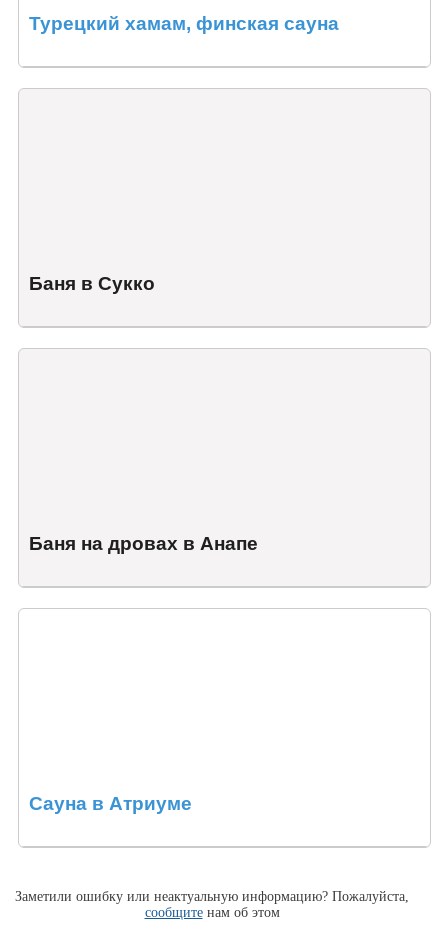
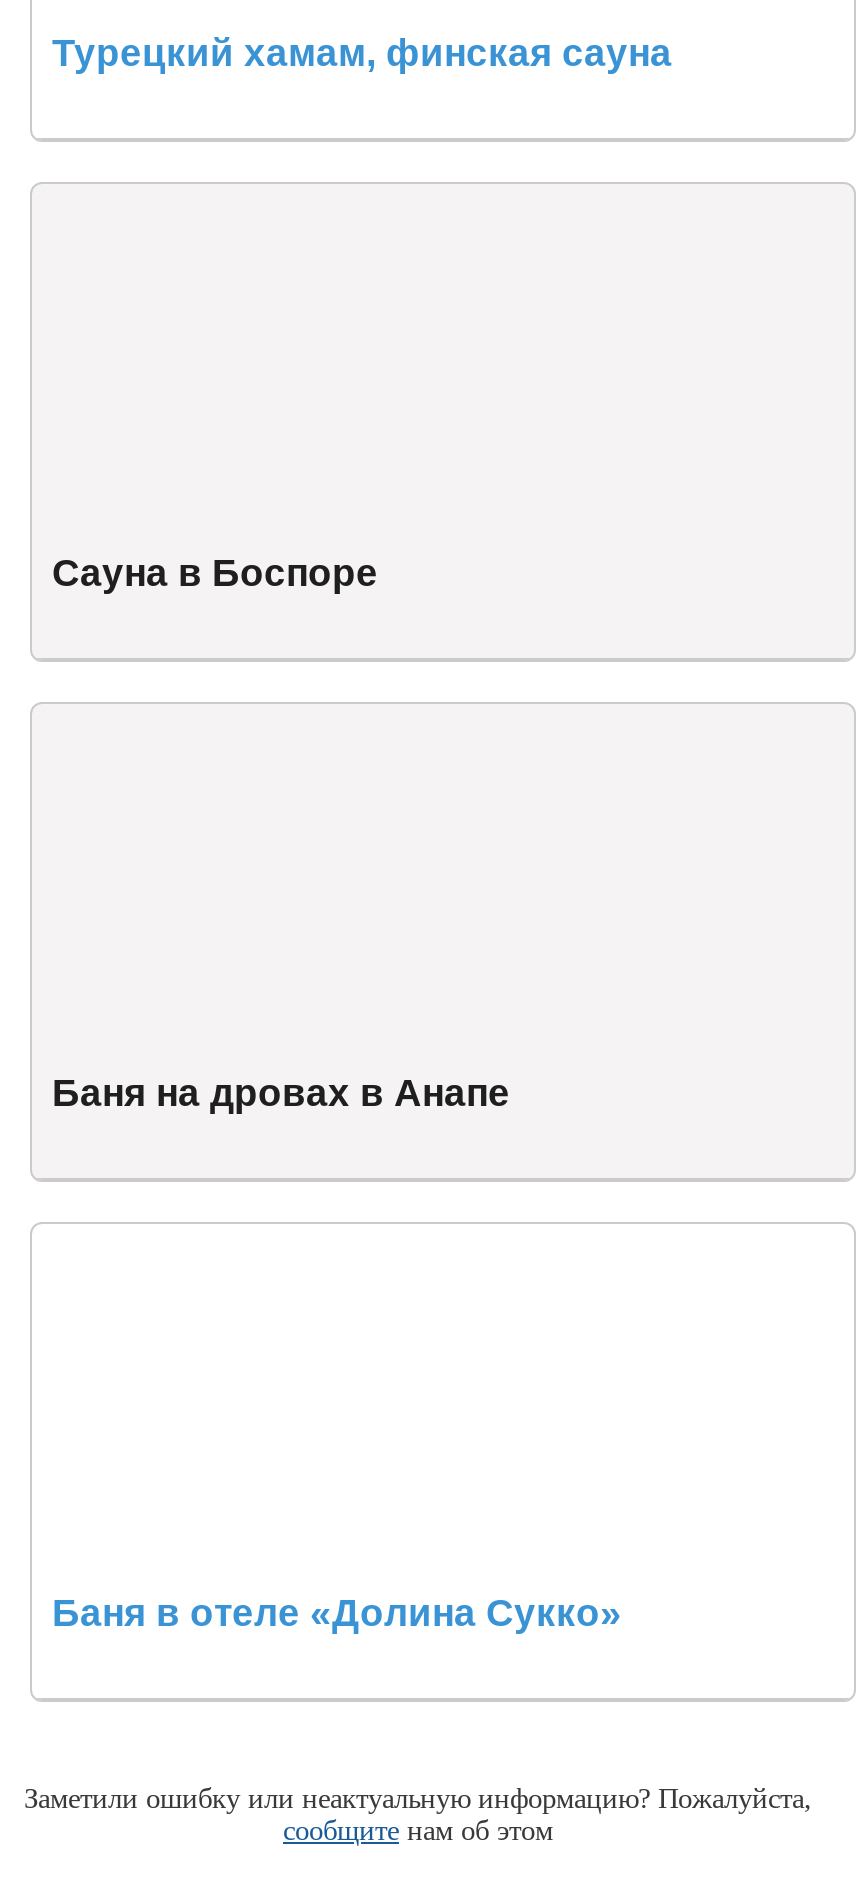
- Баня в Сукко
+ Сауна в Боспоре

- Сауна в Атриуме
+ Баня в отеле «Долина Сукко»
